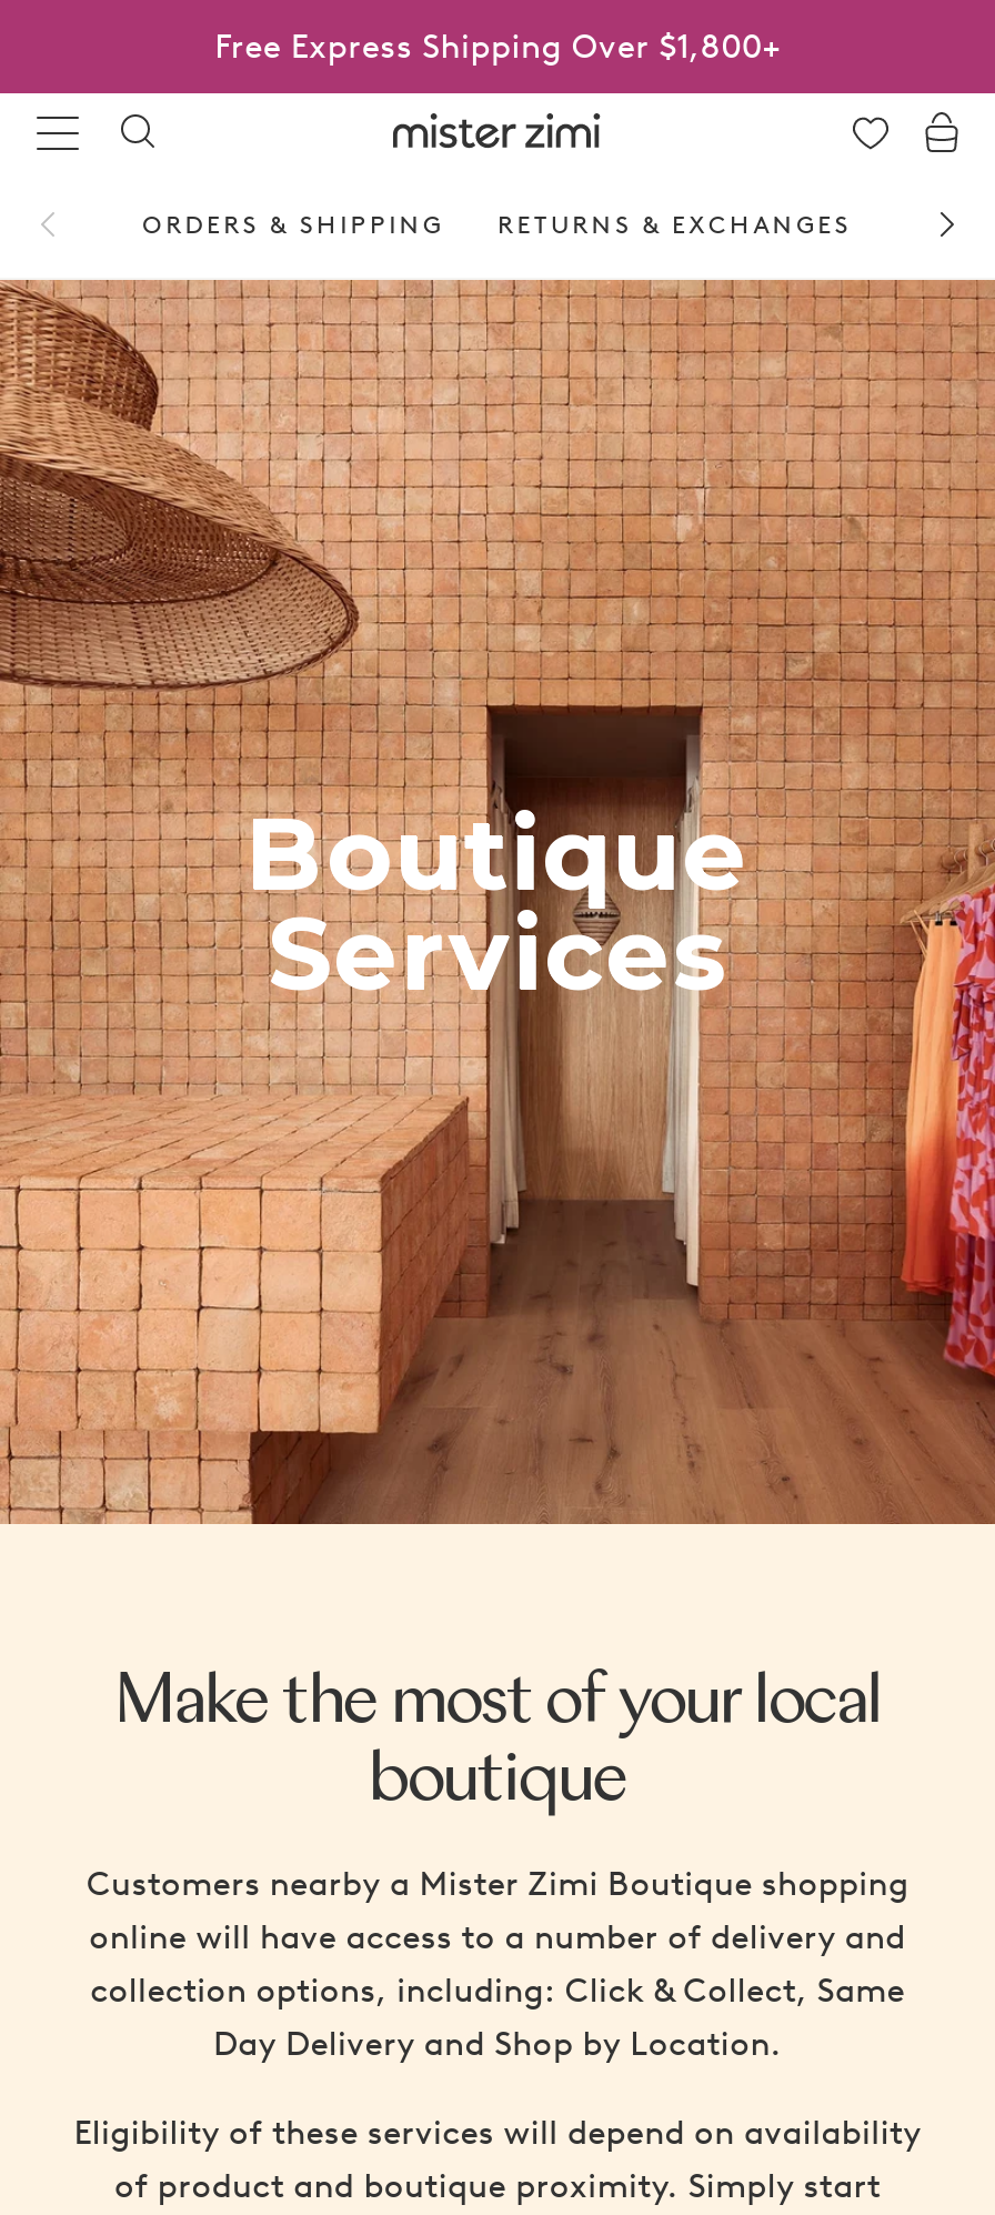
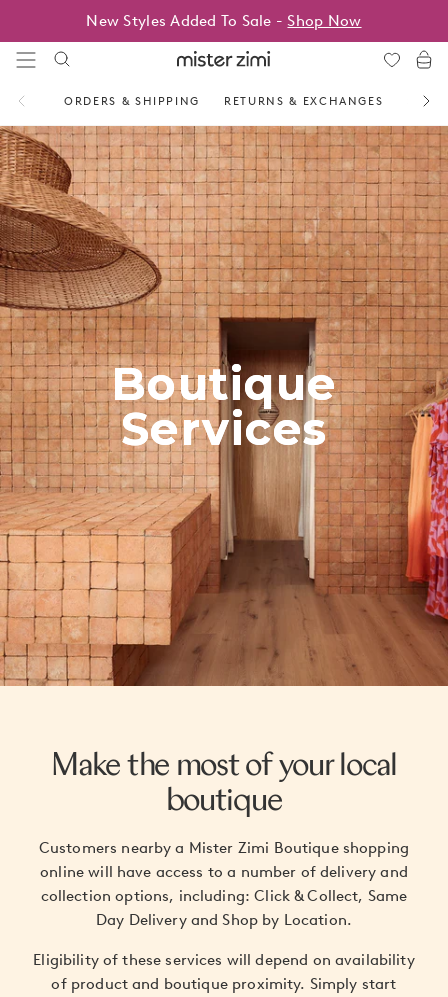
- Free Express Shipping Over $1,800+
+ New Styles Added To Sale - Shop Now
